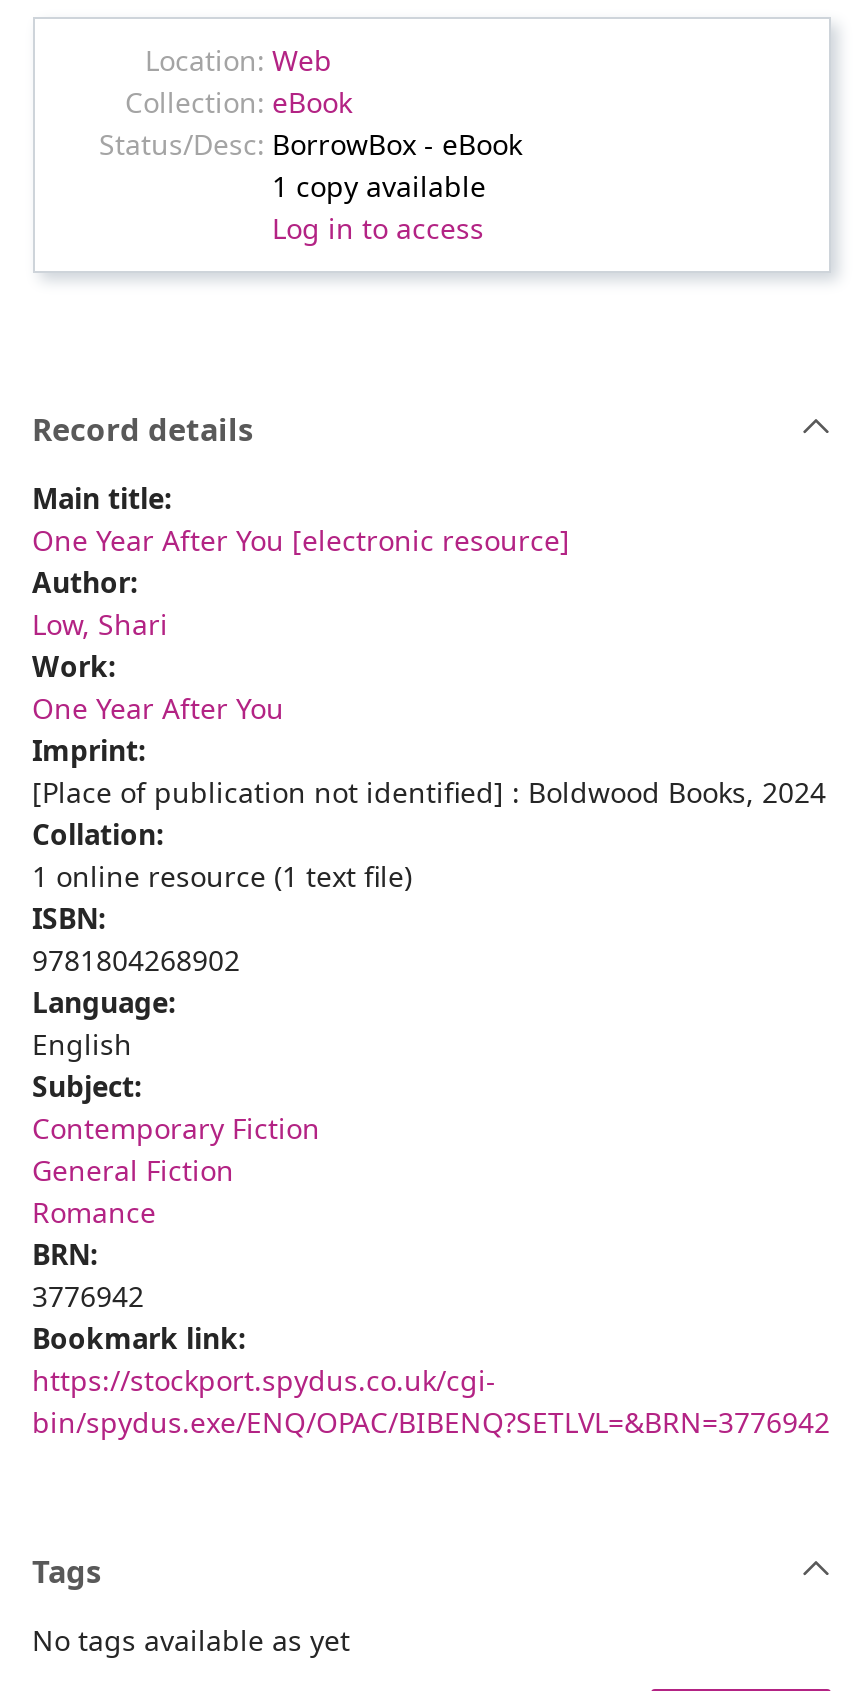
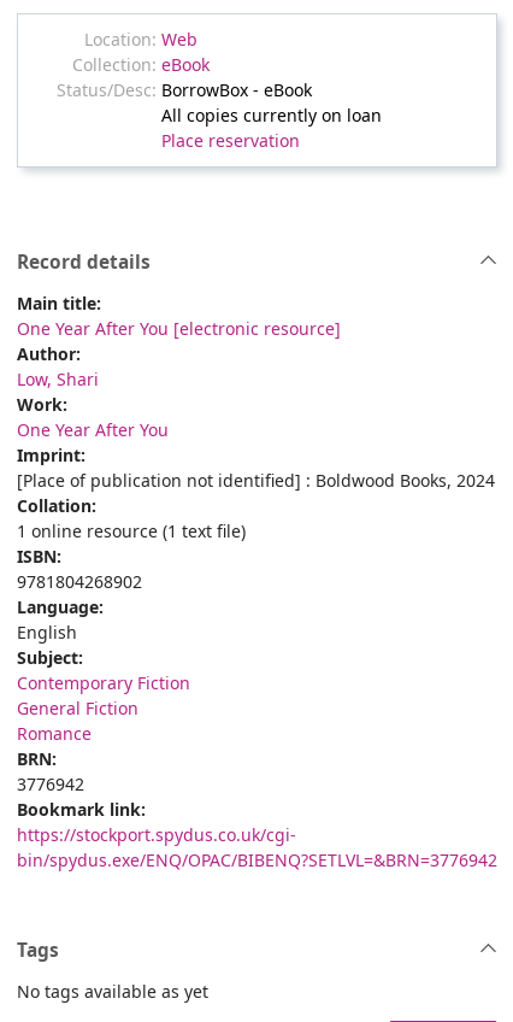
- 1 copy available
- Log in to access
+ All copies currently on loan
+ Place reservation
